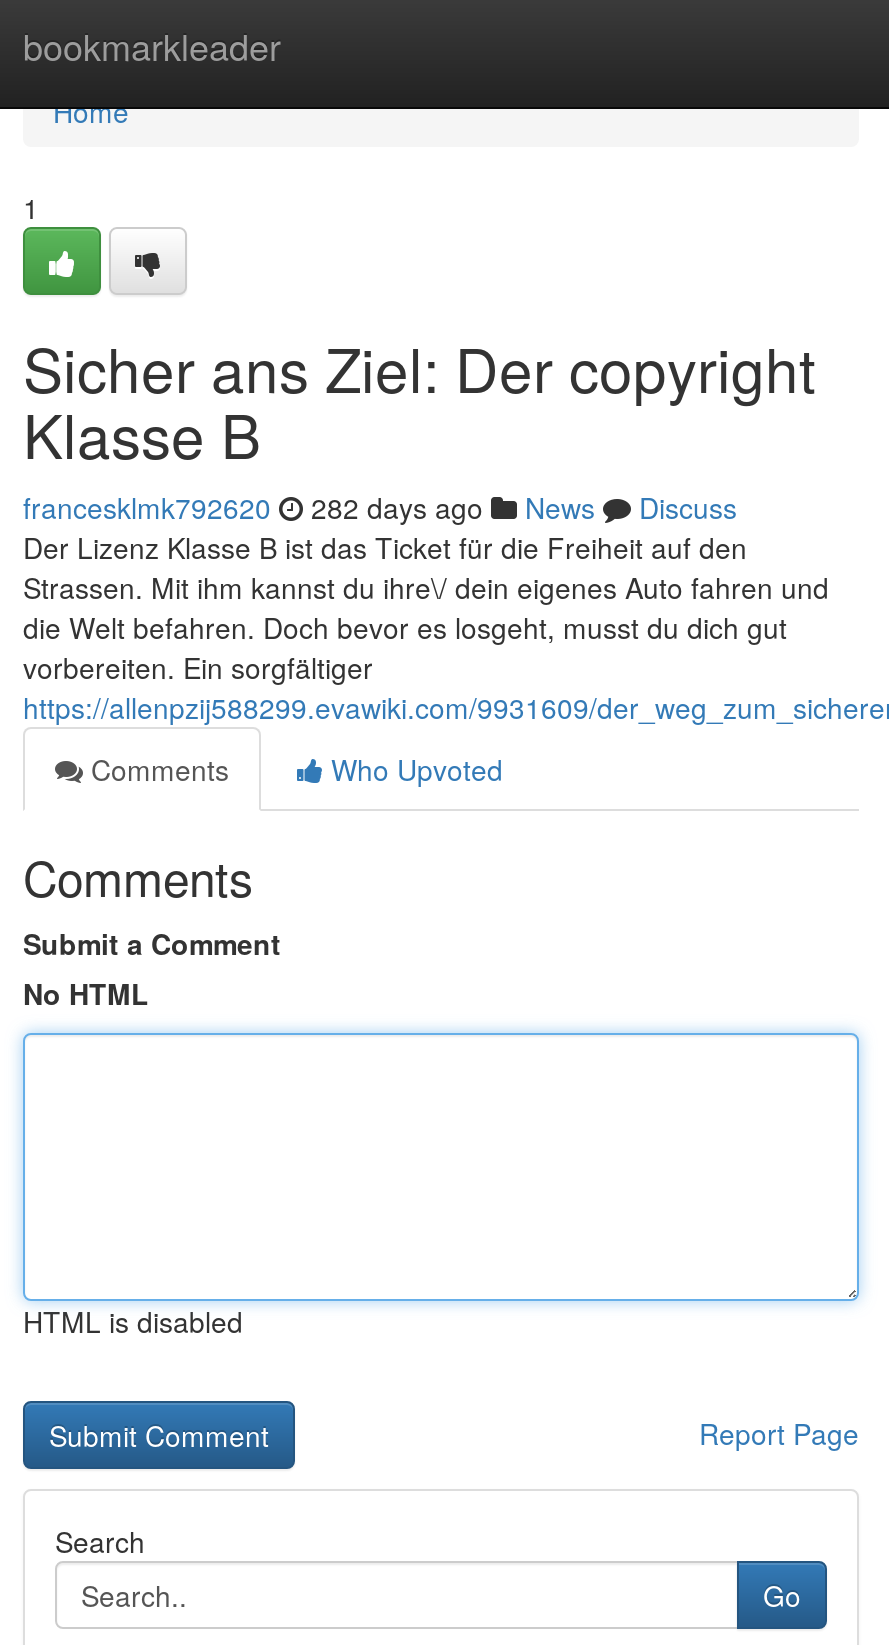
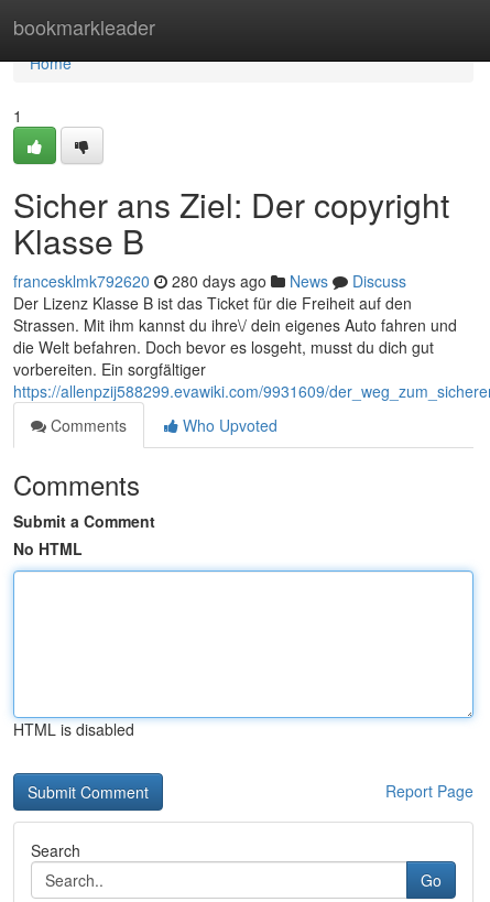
- francesklmk792620 282 days ago News Discuss
+ francesklmk792620 280 days ago News Discuss
